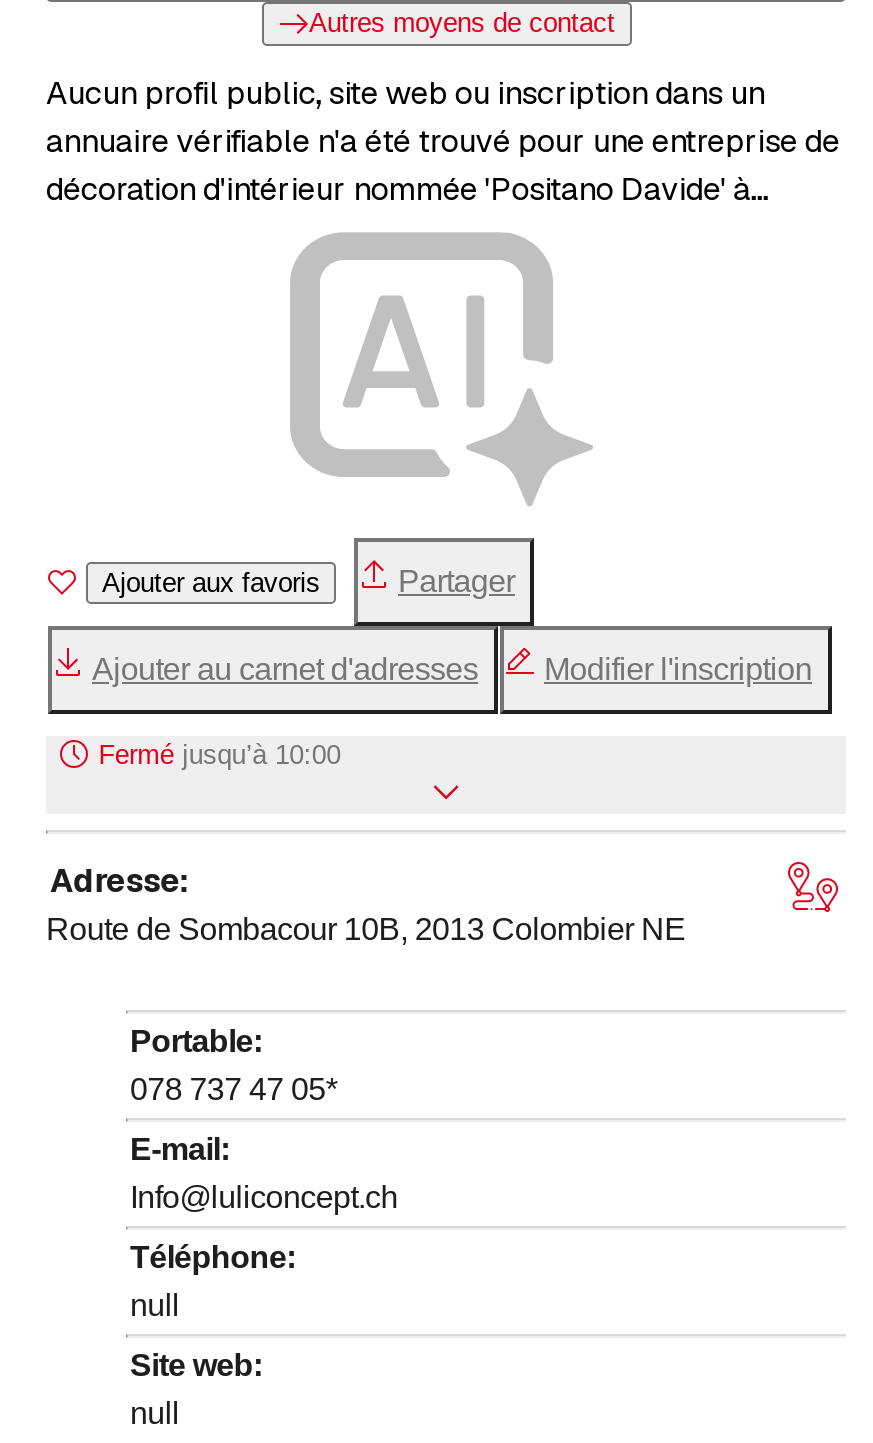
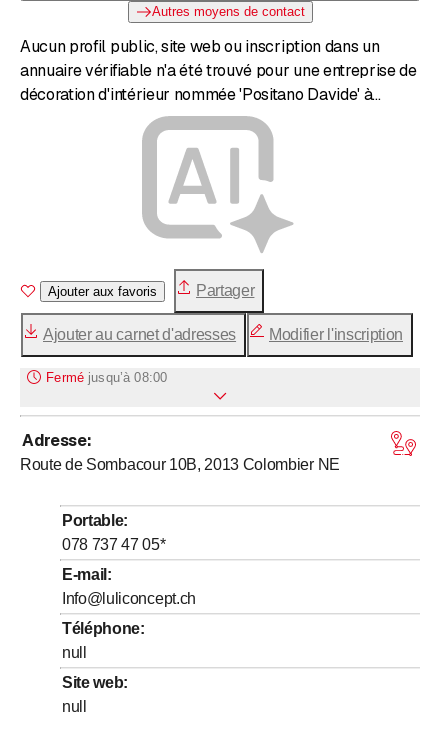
- Fermé jusqu’à 10:00
+ Fermé jusqu’à 08:00
